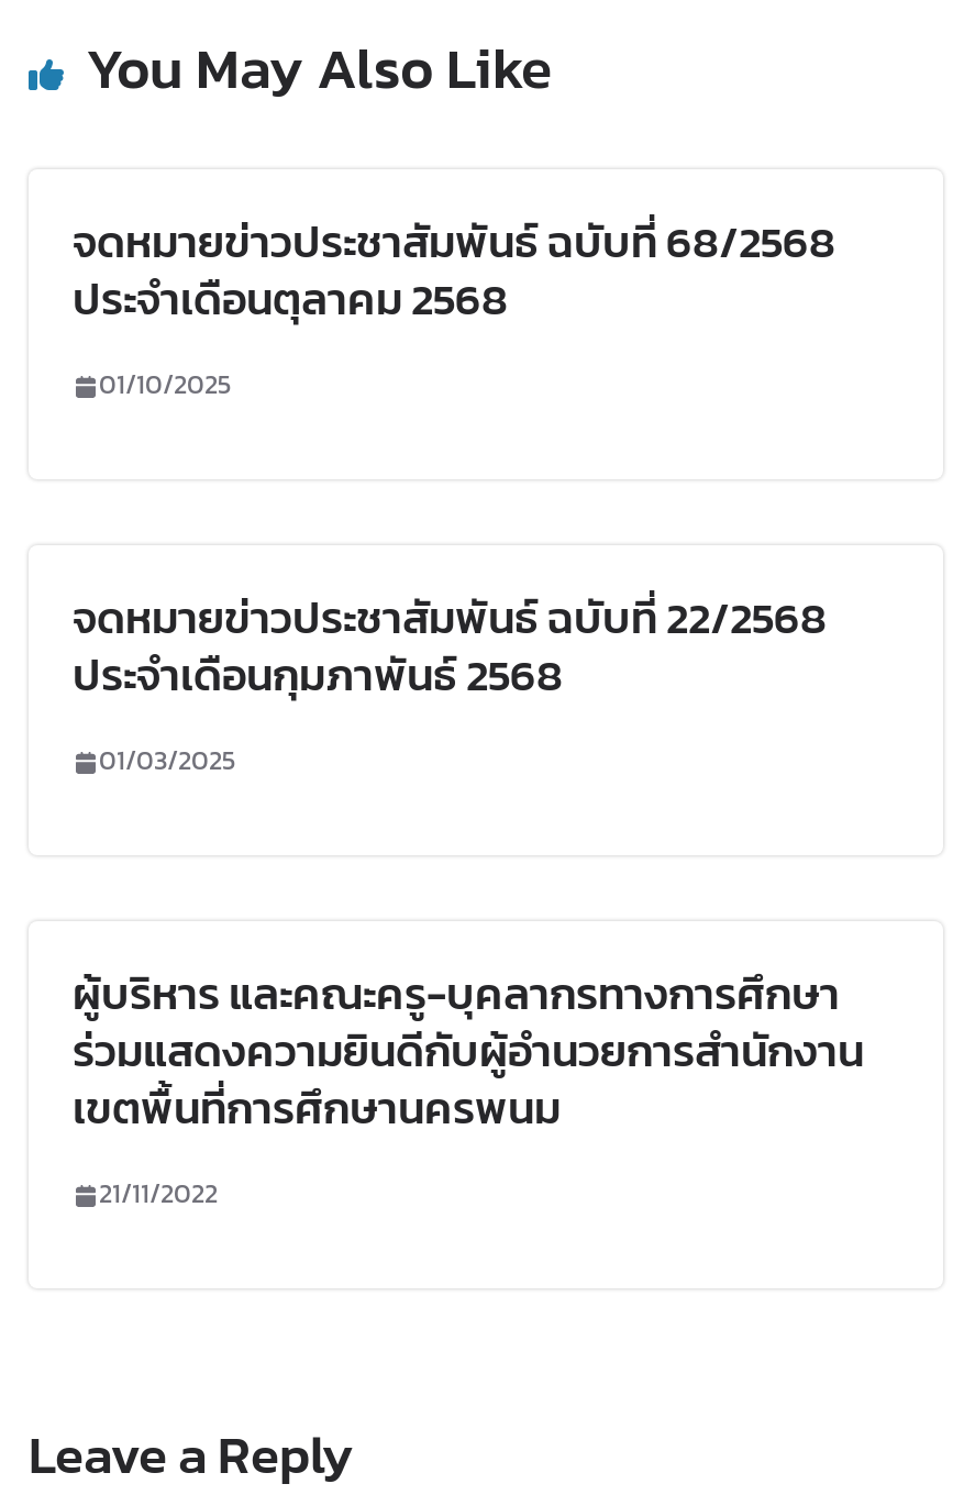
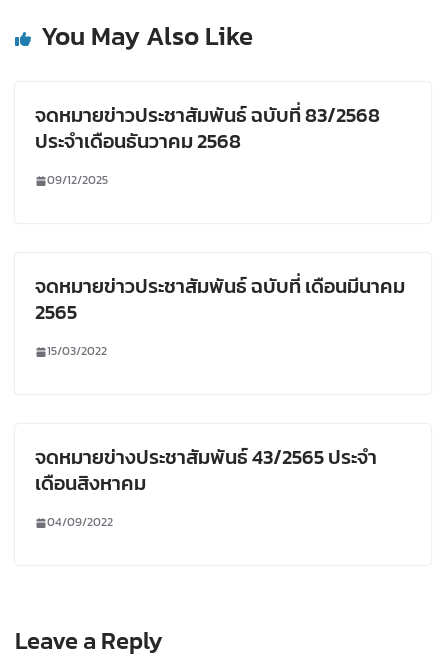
- จดหมายข่าวประชาสัมพันธ์ ฉบับที่ 68/2568
- ประจำเดือนตุลาคม 2568
+ จดหมายข่าวประชาสัมพันธ์ ฉบับที่ 83/2568
+ ประจำเดือนธันวาคม 2568

- 01/10/2025
+ 09/12/2025

- จดหมายข่าวประชาสัมพันธ์ ฉบับที่ 22/2568
- ประจำเดือนกุมภาพันธ์ 2568
+ จดหมายข่าวประชาสัมพันธ์ ฉบับที่ เดือนมีนาคม
+ 2565

- 01/03/2025
+ 15/03/2022

- ผู้บริหาร และคณะครู-บุคลากรทางการศึกษา
- ร่วมแสดงความยินดีกับผู้อำนวยการสำนักงาน
- เขตพื้นที่การศึกษานครพนม
+ จดหมายข่างประชาสัมพันธ์ 43/2565 ประจำ
+ เดือนสิงหาคม

- 21/11/2022
+ 04/09/2022
